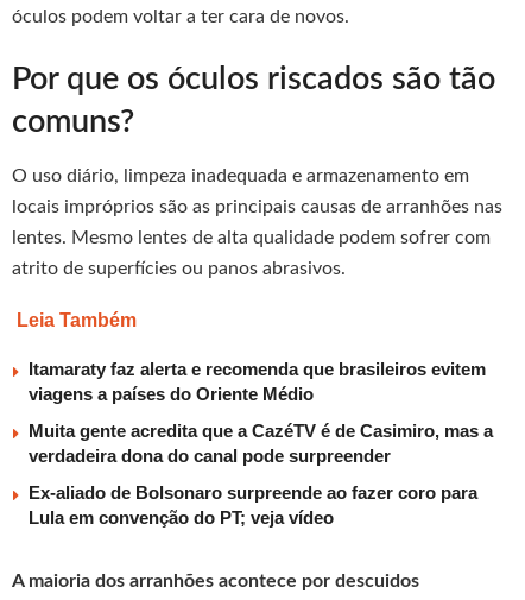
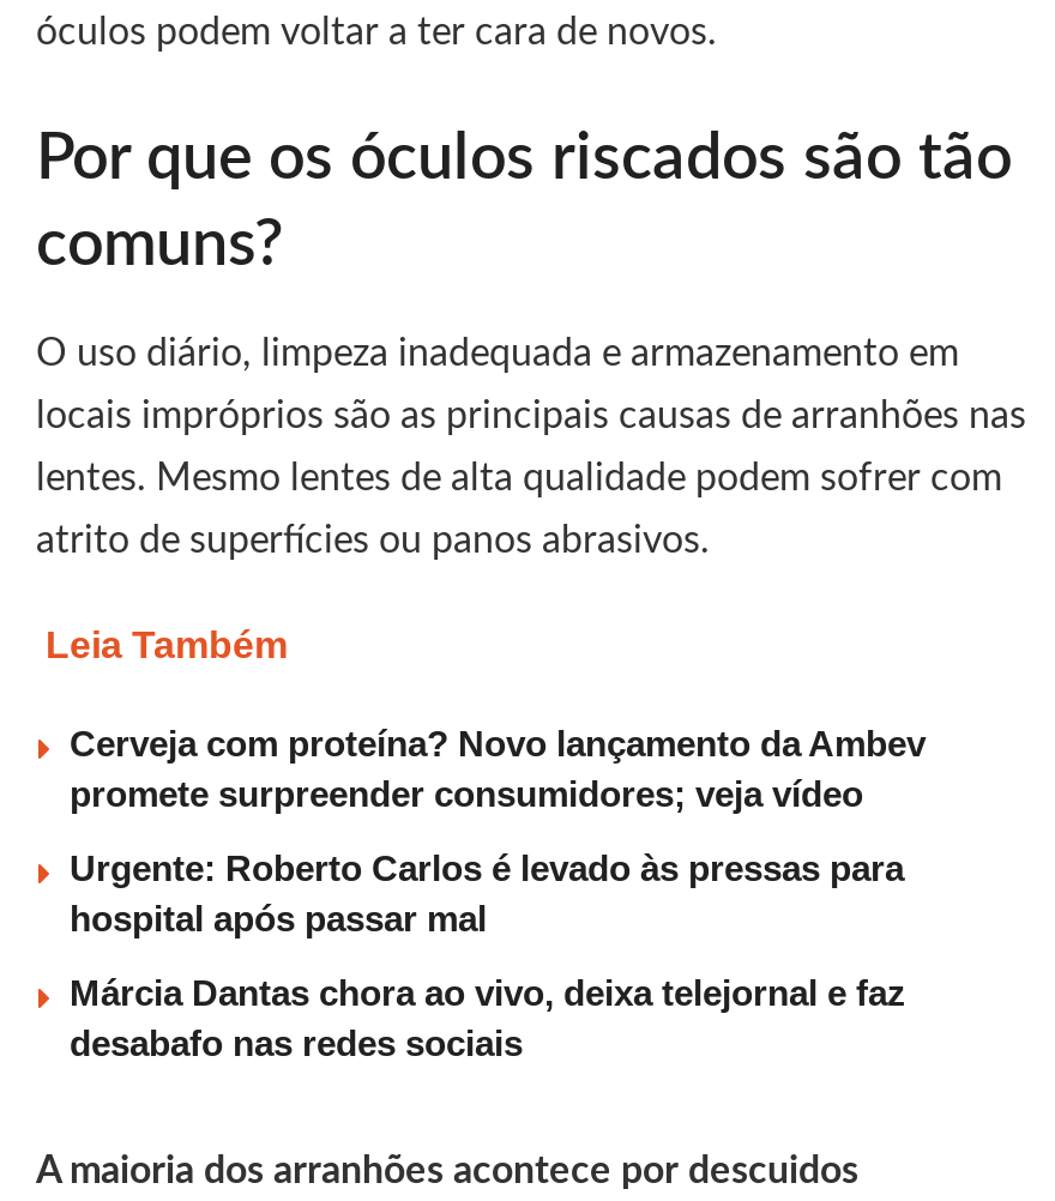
- Itamaraty faz alerta e recomenda que brasileiros evitem
- viagens a países do Oriente Médio
+ Cerveja com proteína? Novo lançamento da Ambev
+ promete surpreender consumidores; veja vídeo

- Muita gente acredita que a CazéTV é de Casimiro, mas a
- verdadeira dona do canal pode surpreender
+ Urgente: Roberto Carlos é levado às pressas para
+ hospital após passar mal

- Ex-aliado de Bolsonaro surpreende ao fazer coro para
- Lula em convenção do PT; veja vídeo
+ Márcia Dantas chora ao vivo, deixa telejornal e faz
+ desabafo nas redes sociais
